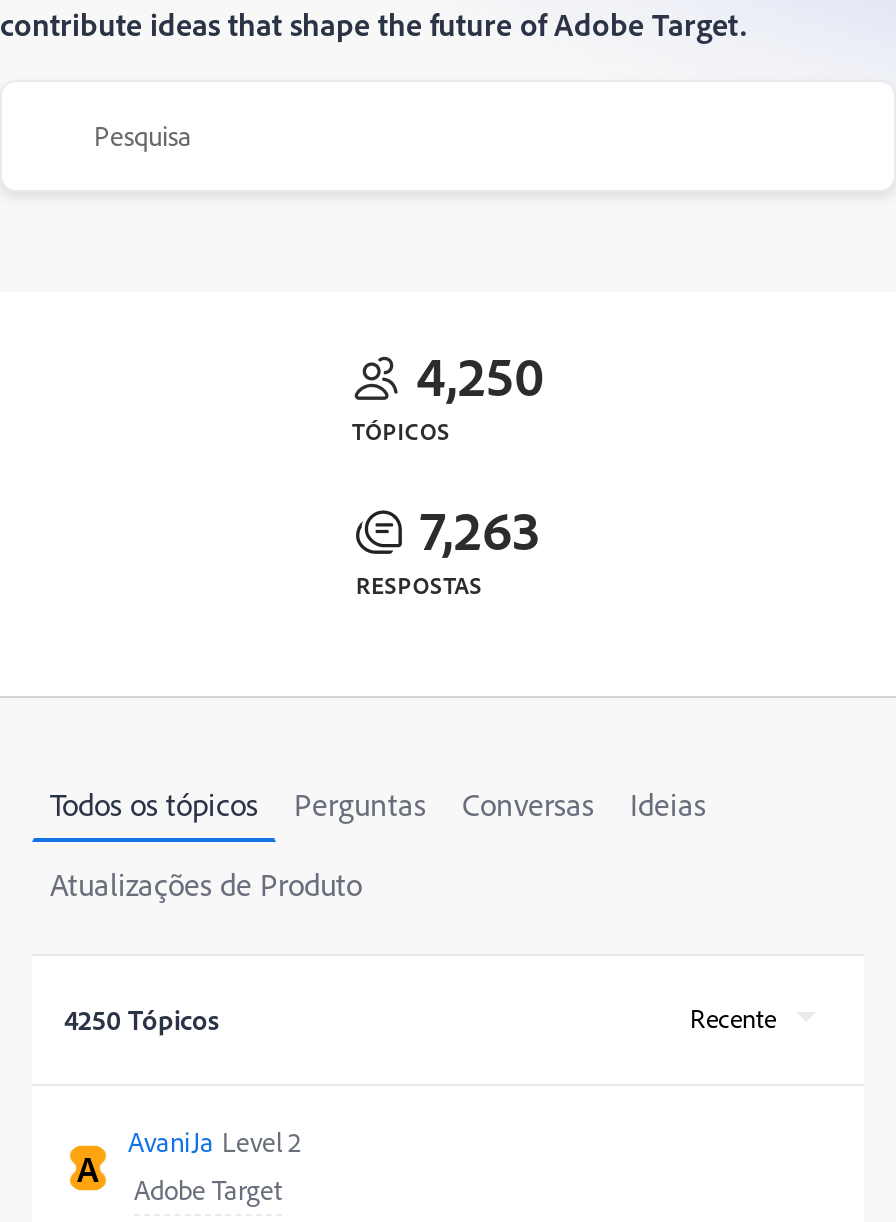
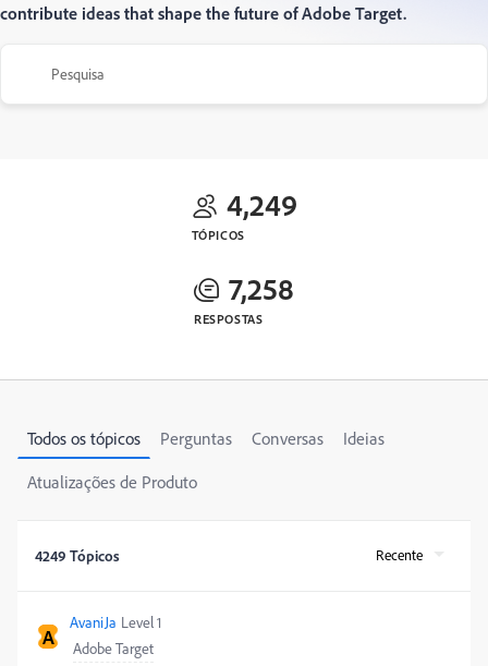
- 4,250
+ 4,249

- 7,263
+ 7,258

- 4250 Tópicos
+ 4249 Tópicos

- AvaniJa Level 2
+ AvaniJa Level 1
